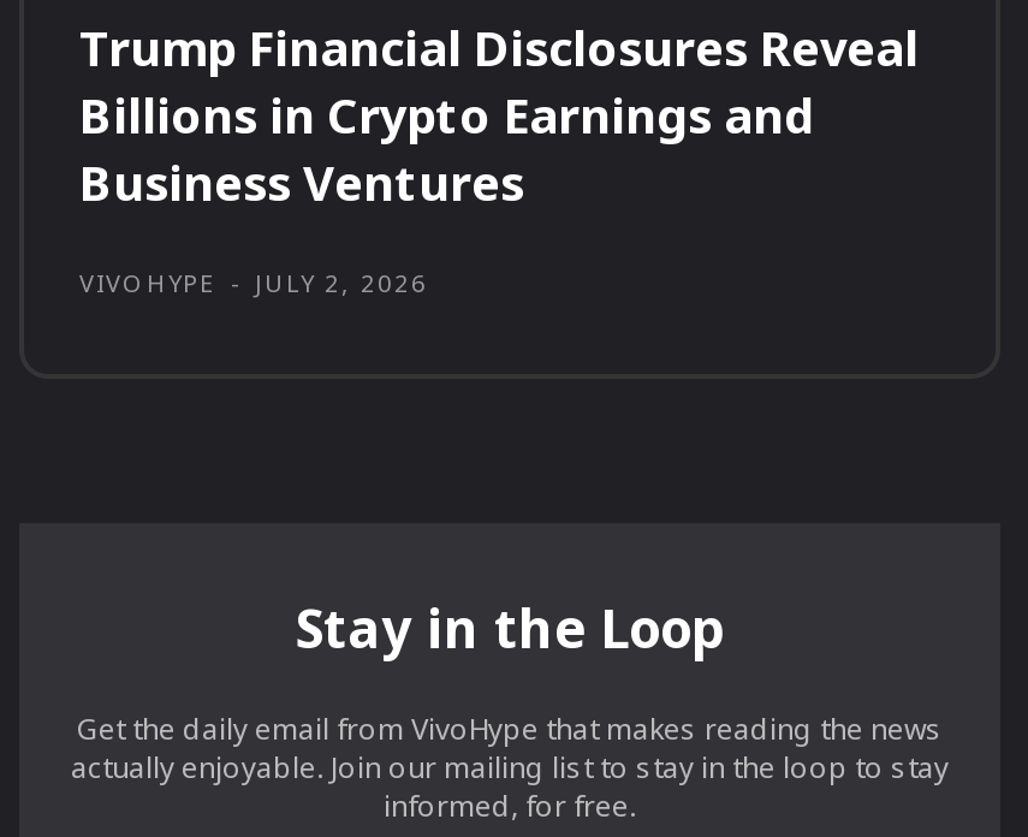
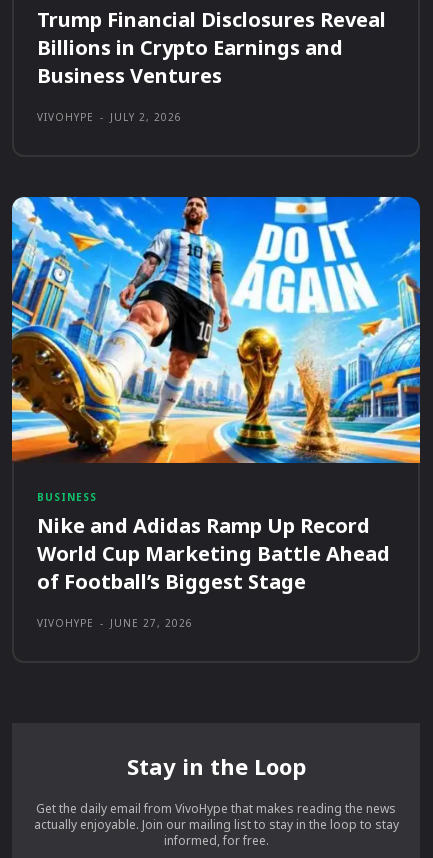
+ [image]
+ BUSINESS
+ Nike and Adidas Ramp Up Record
+ World Cup Marketing Battle Ahead
+ of Football’s Biggest Stage
+ VIVOHYPE - JUNE 27, 2026
